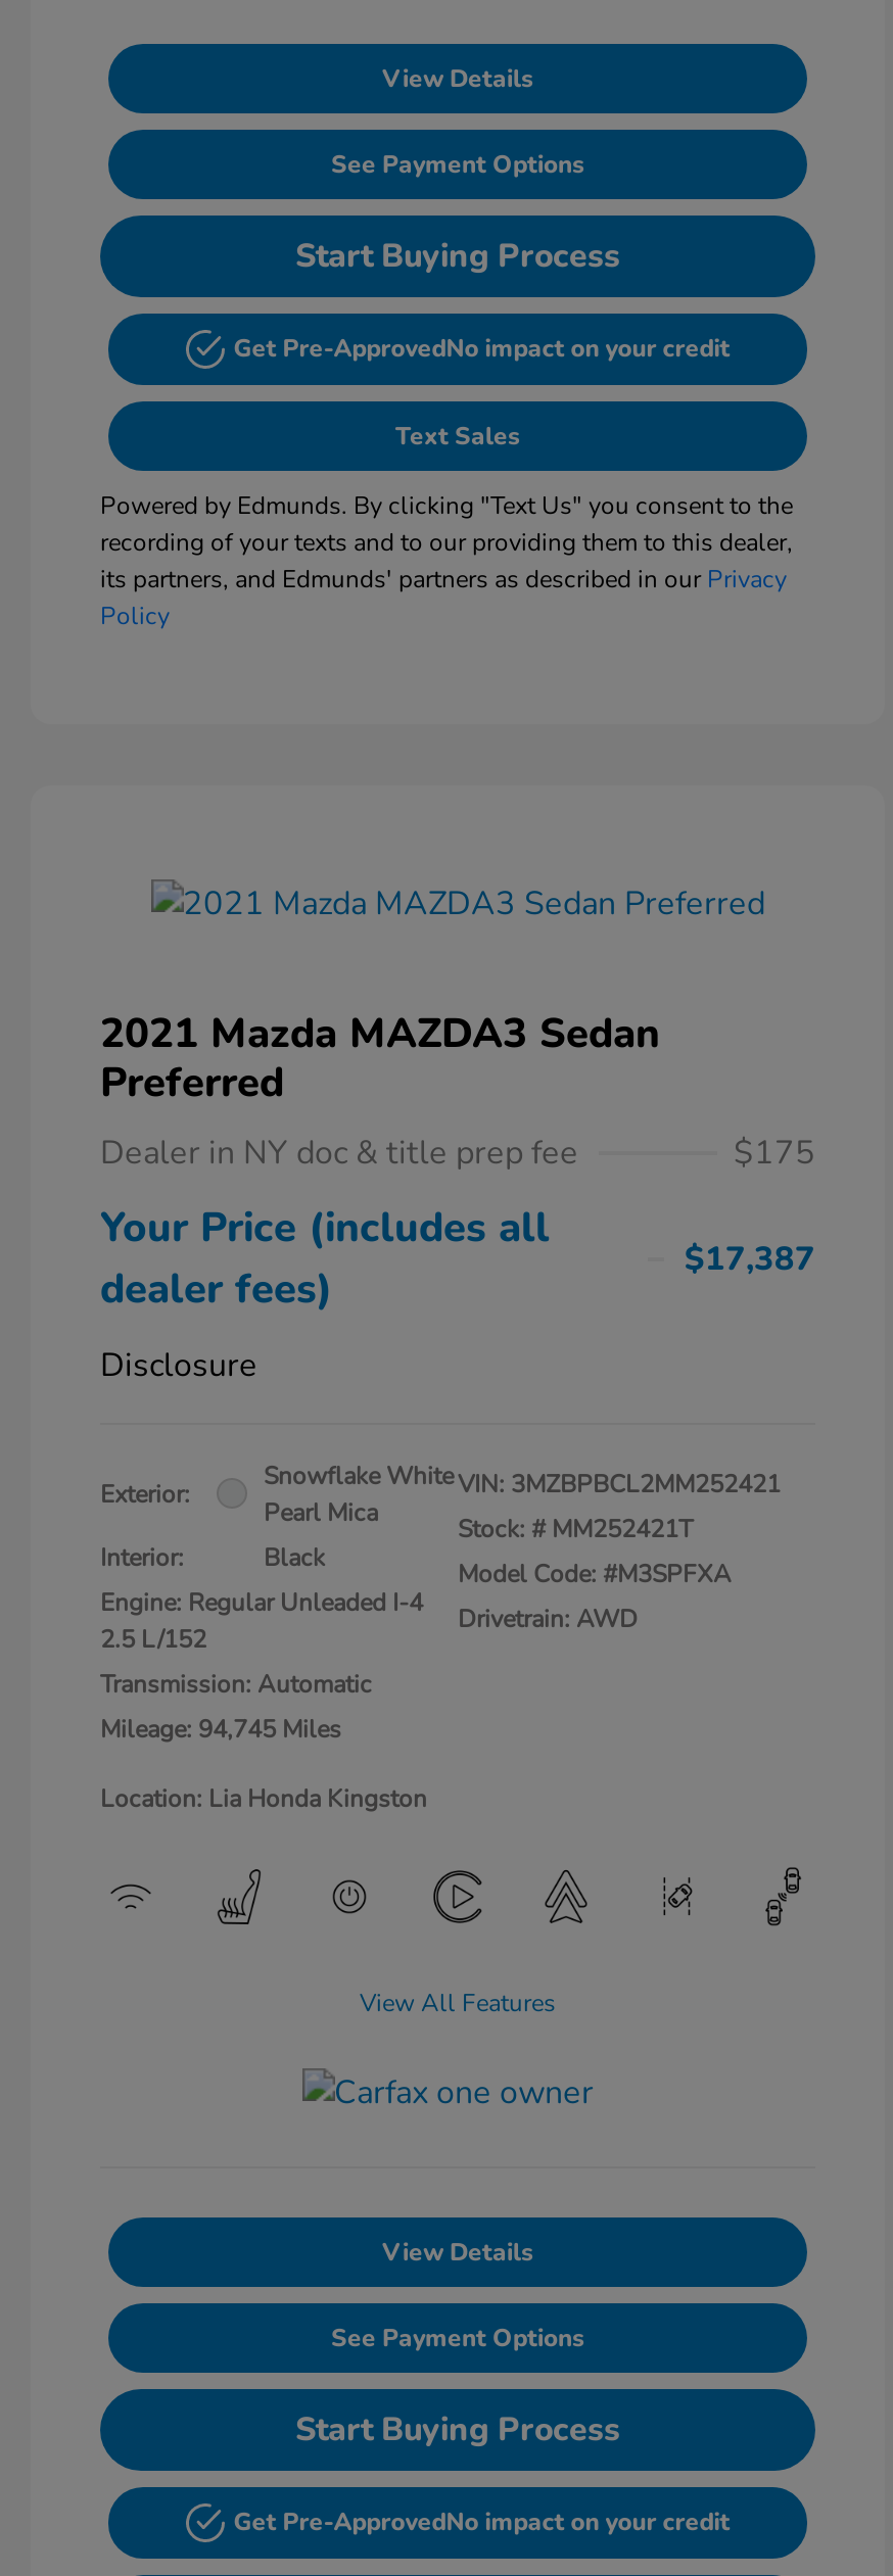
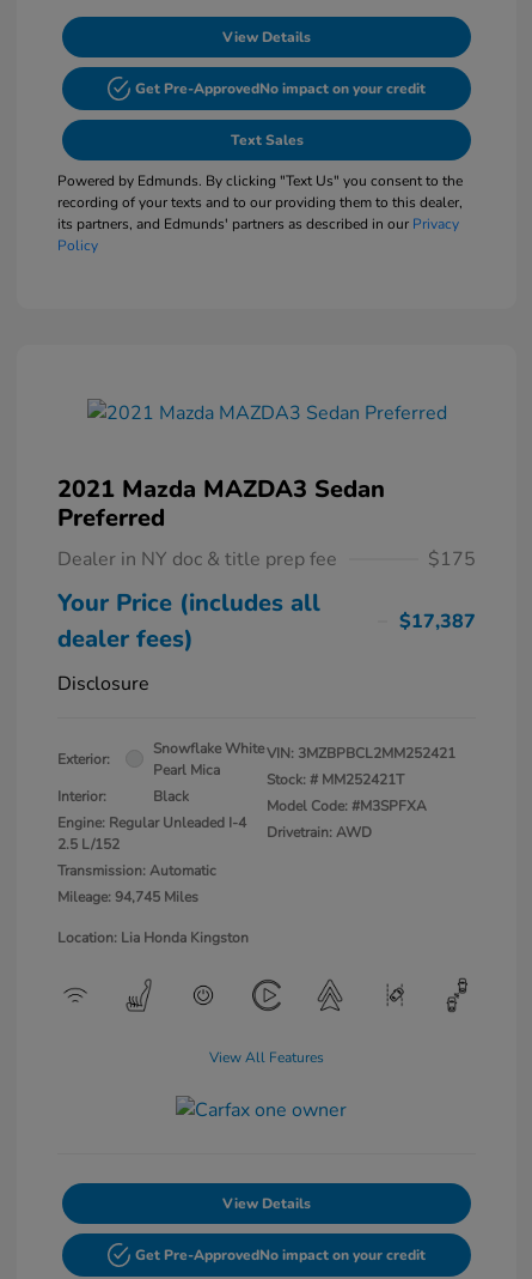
- See Payment Options
- Start Buying Process

- See Payment Options
- Start Buying Process
